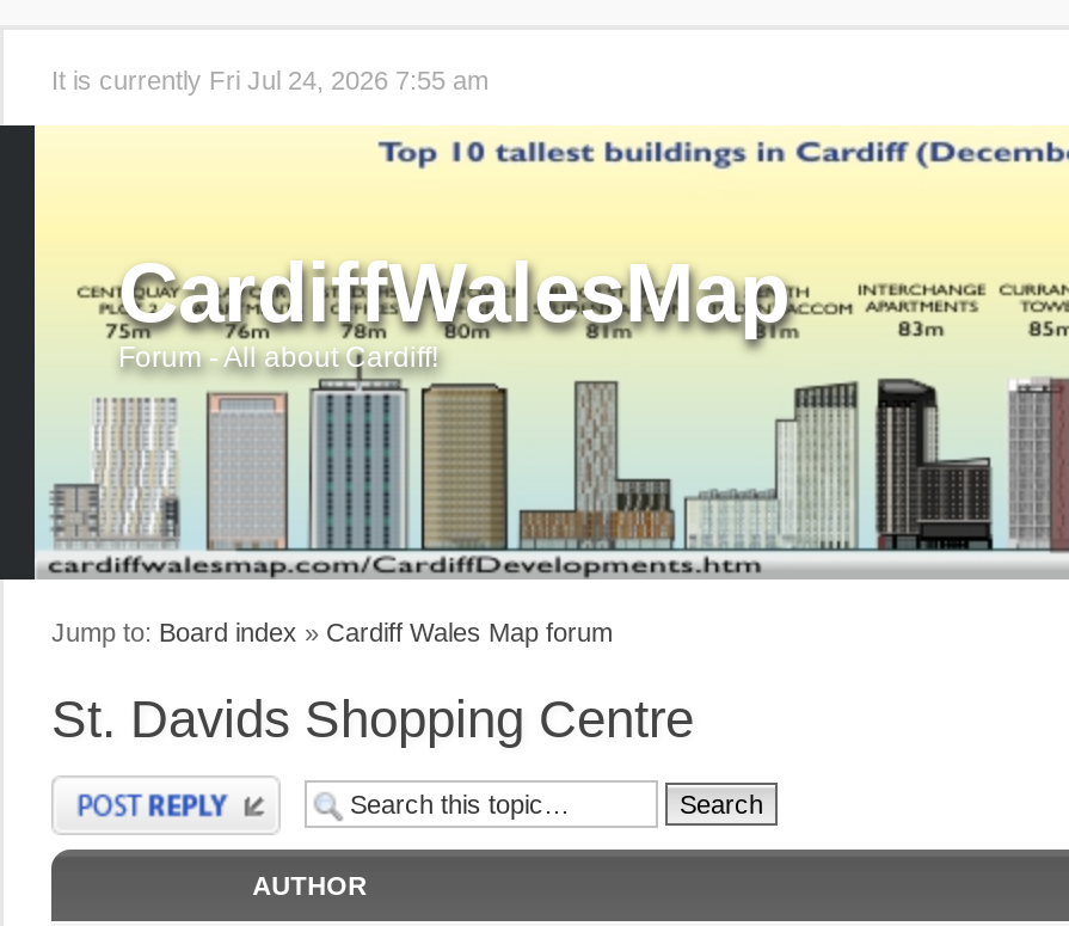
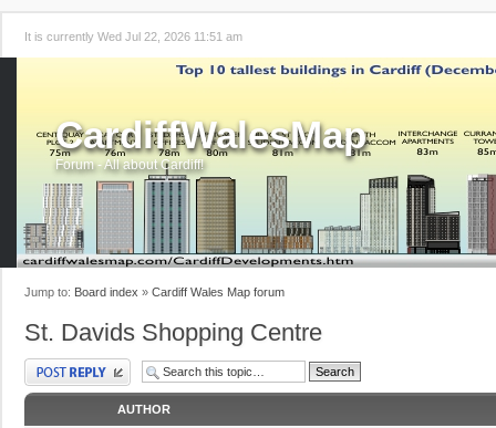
- It is currently Fri Jul 24, 2026 7:55 am
+ It is currently Wed Jul 22, 2026 11:51 am
